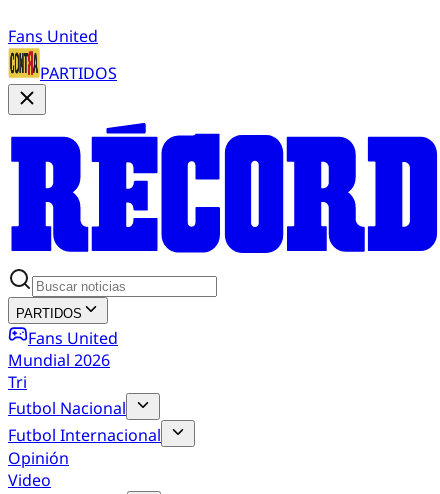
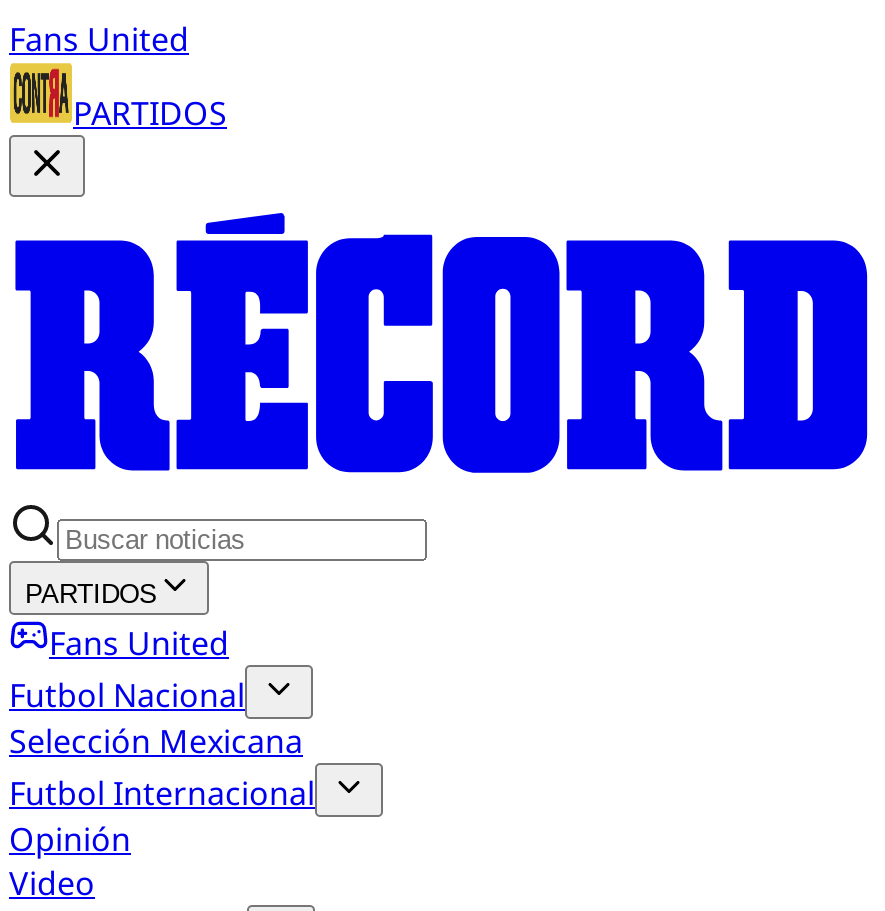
- Mundial 2026
- Tri

moved up: Futbol Nacional

+ Selección Mexicana
